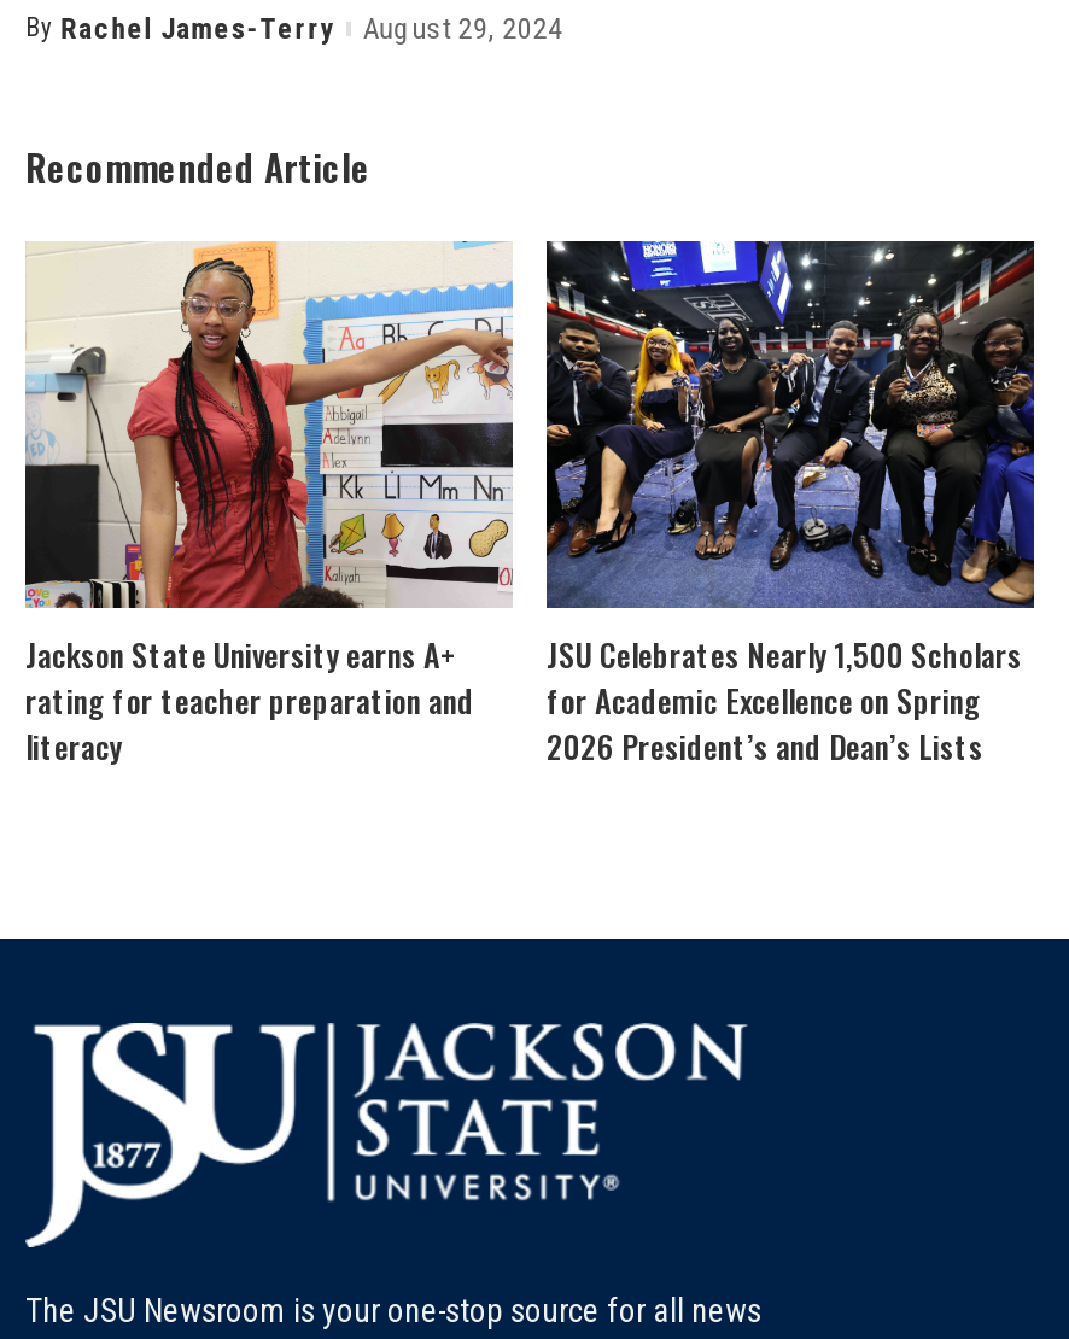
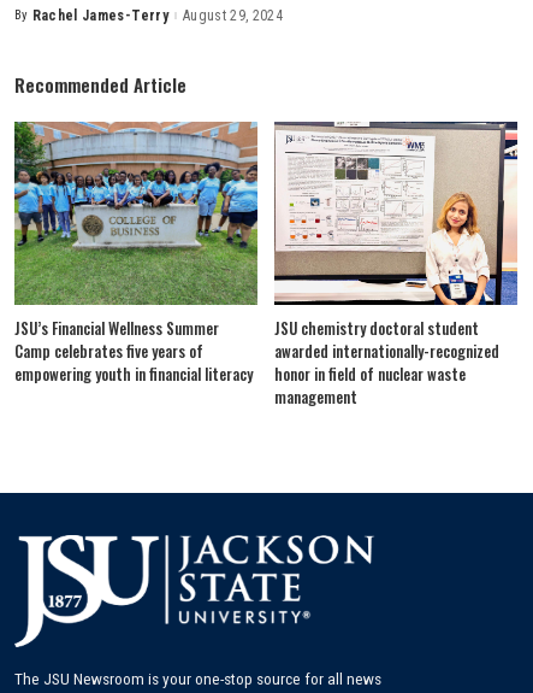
- [image]
- Jackson State University earns A+
- rating for teacher preparation and
- literacy
+ [image]
+ JSU’s Financial Wellness Summer
+ Camp celebrates five years of
+ empowering youth in financial literacy

- [image]
- JSU Celebrates Nearly 1,500 Scholars
- for Academic Excellence on Spring
- 2026 President’s and Dean’s Lists
+ [image]
+ JSU chemistry doctoral student
+ awarded internationally-recognized
+ honor in field of nuclear waste
+ management
